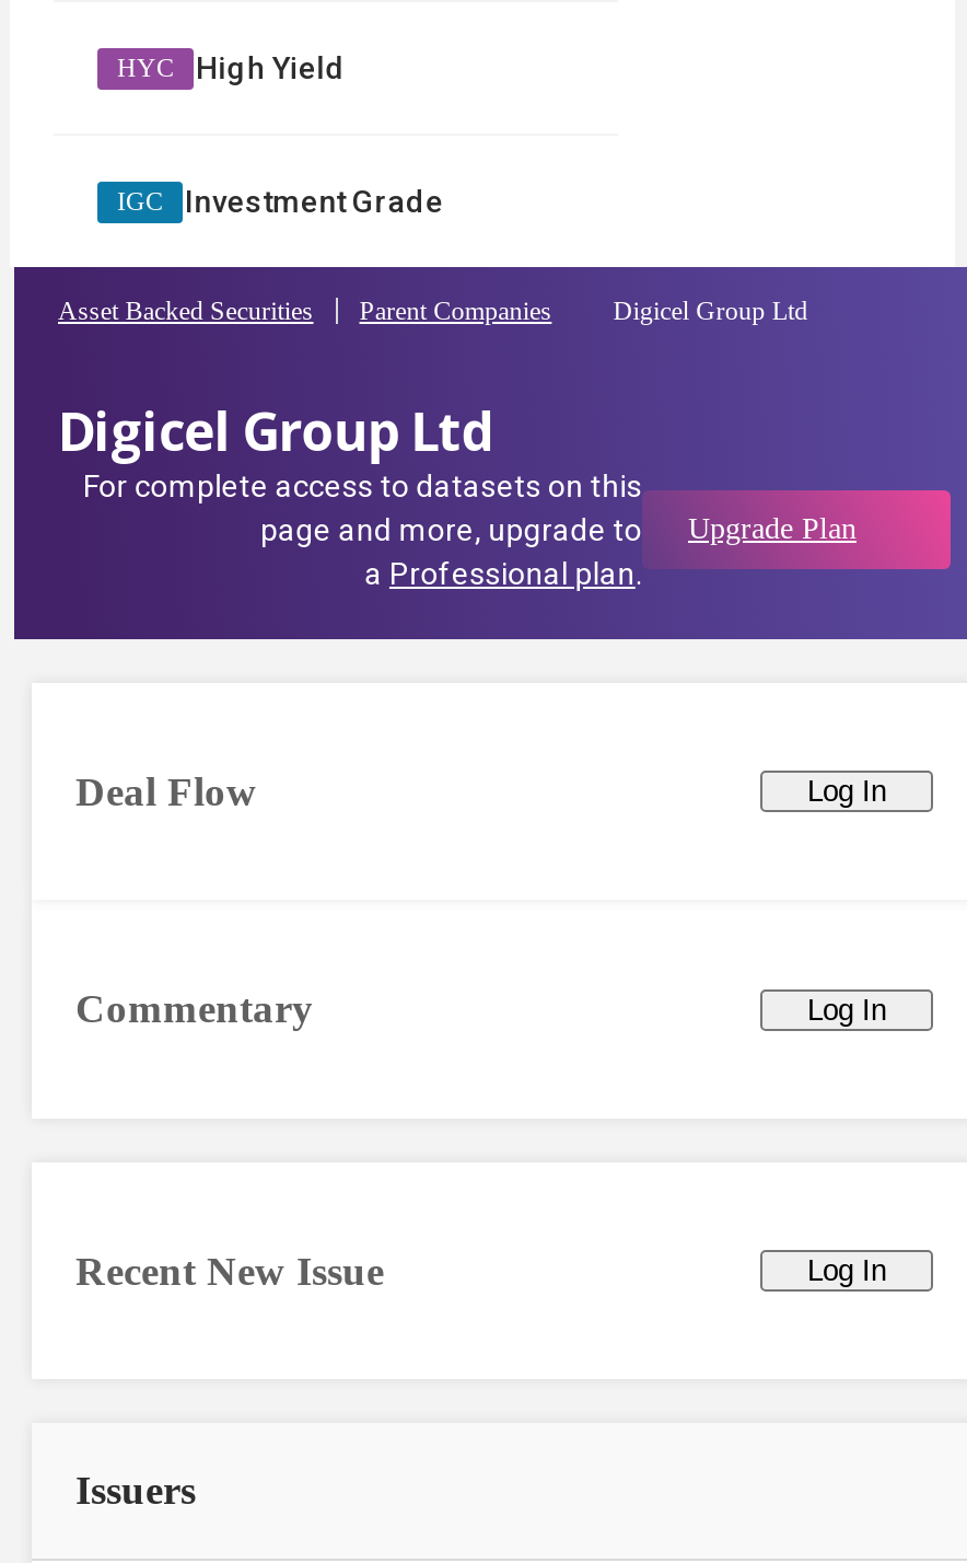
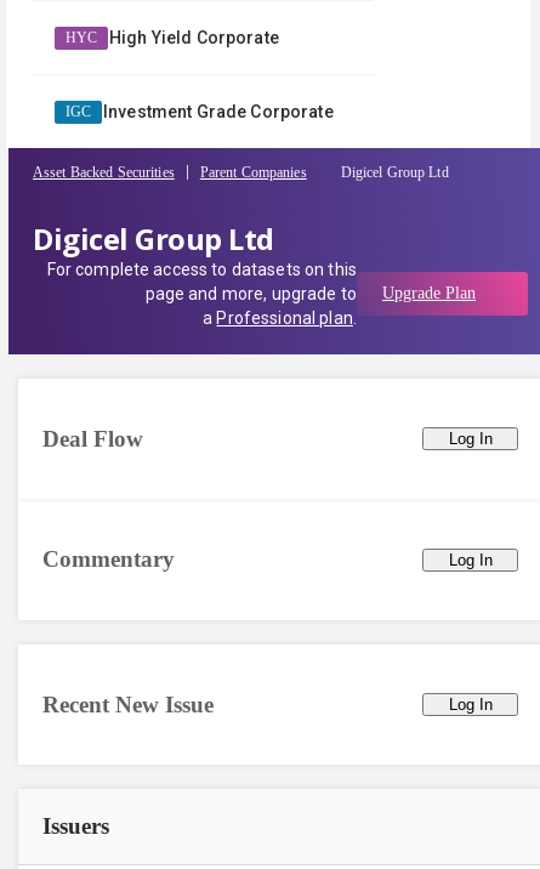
- High Yield
+ High Yield Corporate

- Investment Grade
+ Investment Grade Corporate
